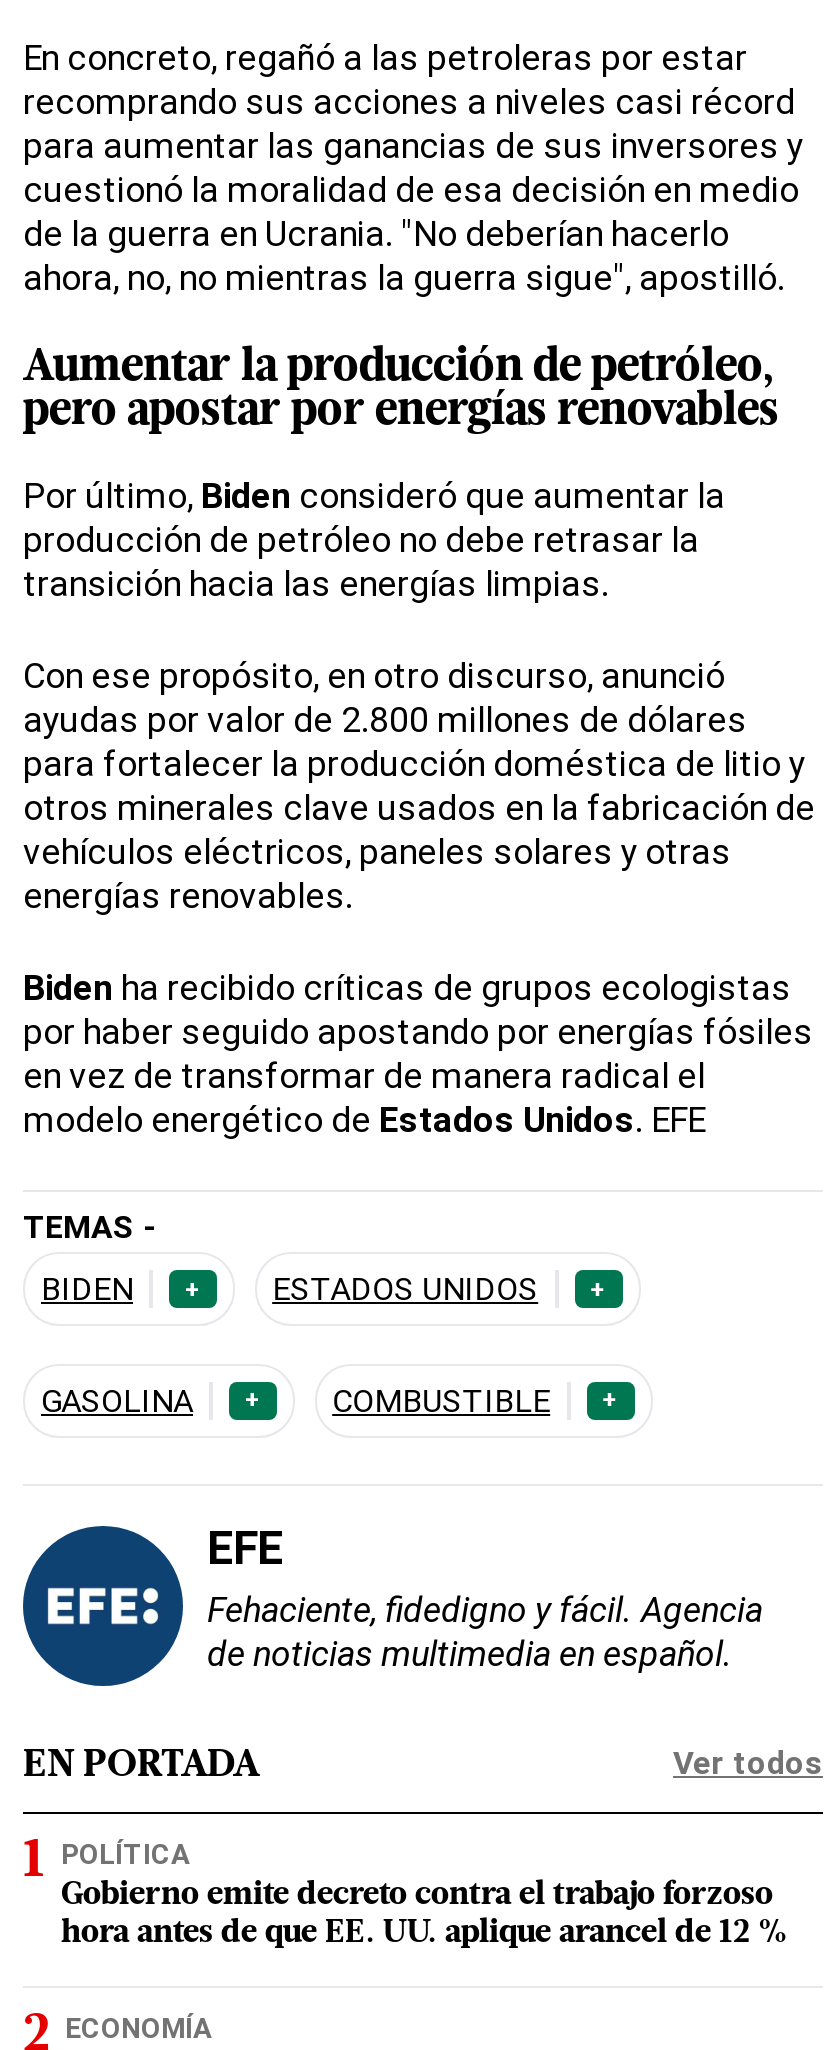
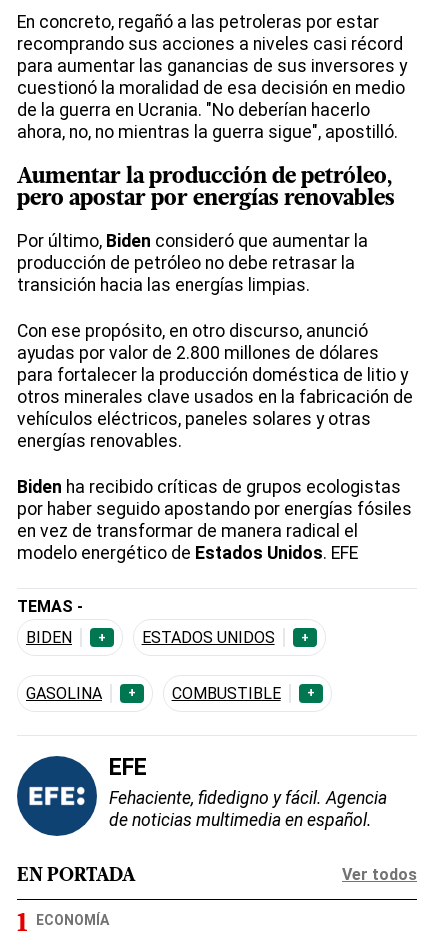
- POLÍTICA
- Gobierno emite decreto contra el trabajo forzoso
- hora antes de que EE. UU. aplique arancel de 12 %
